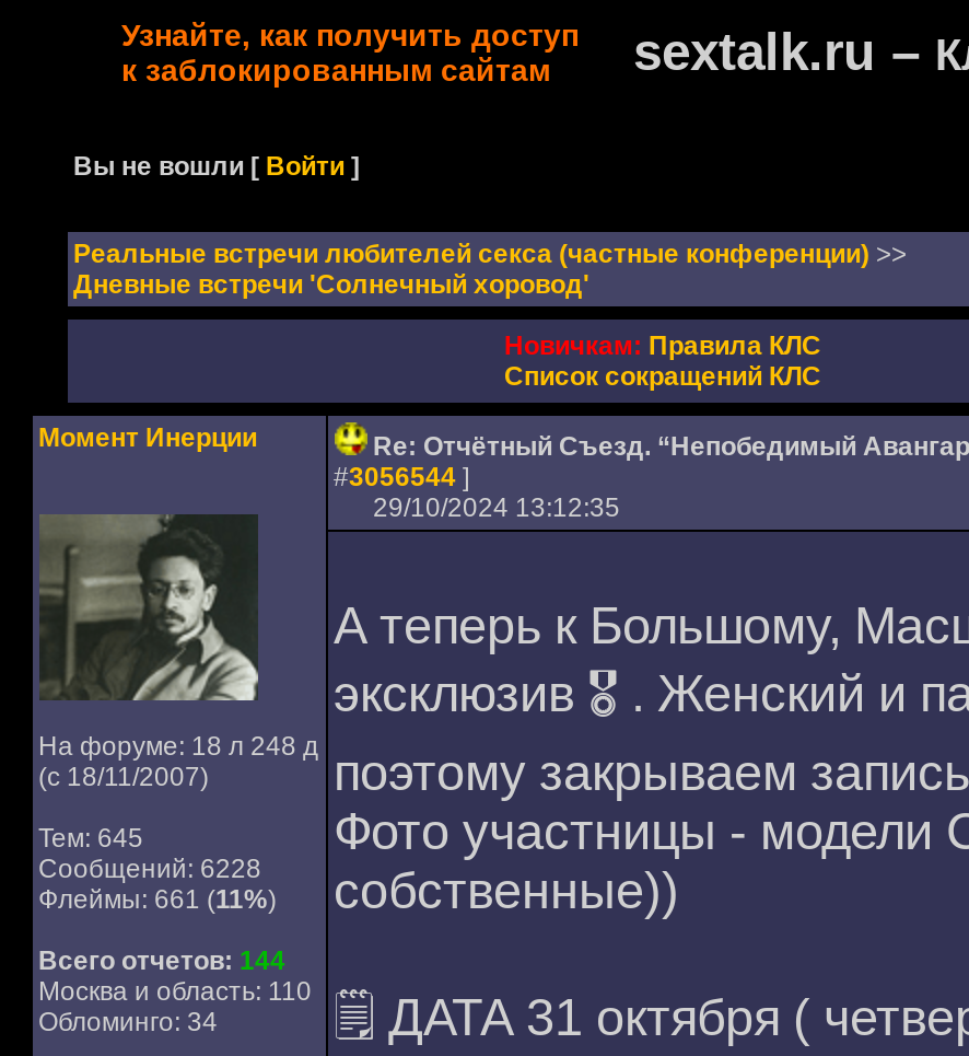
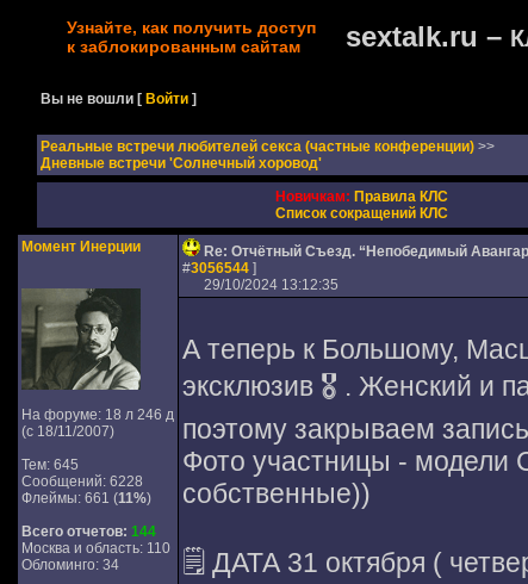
- На форуме: 18 л 248 д
+ На форуме: 18 л 246 д
